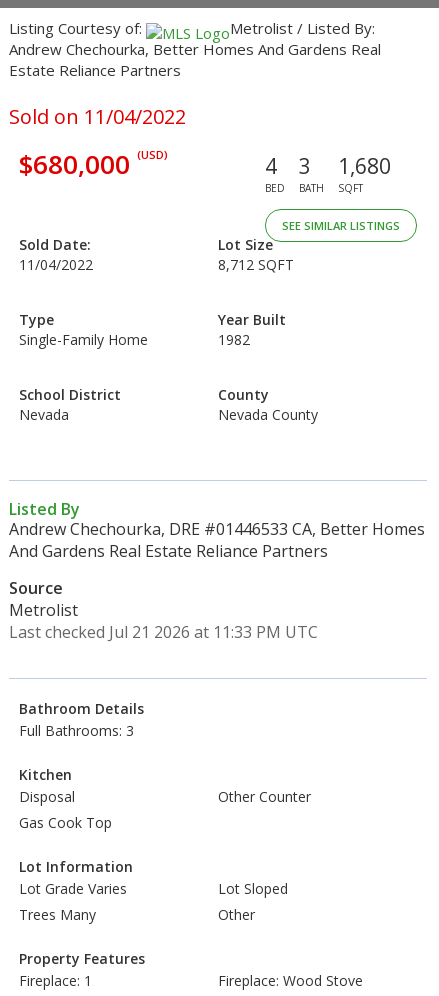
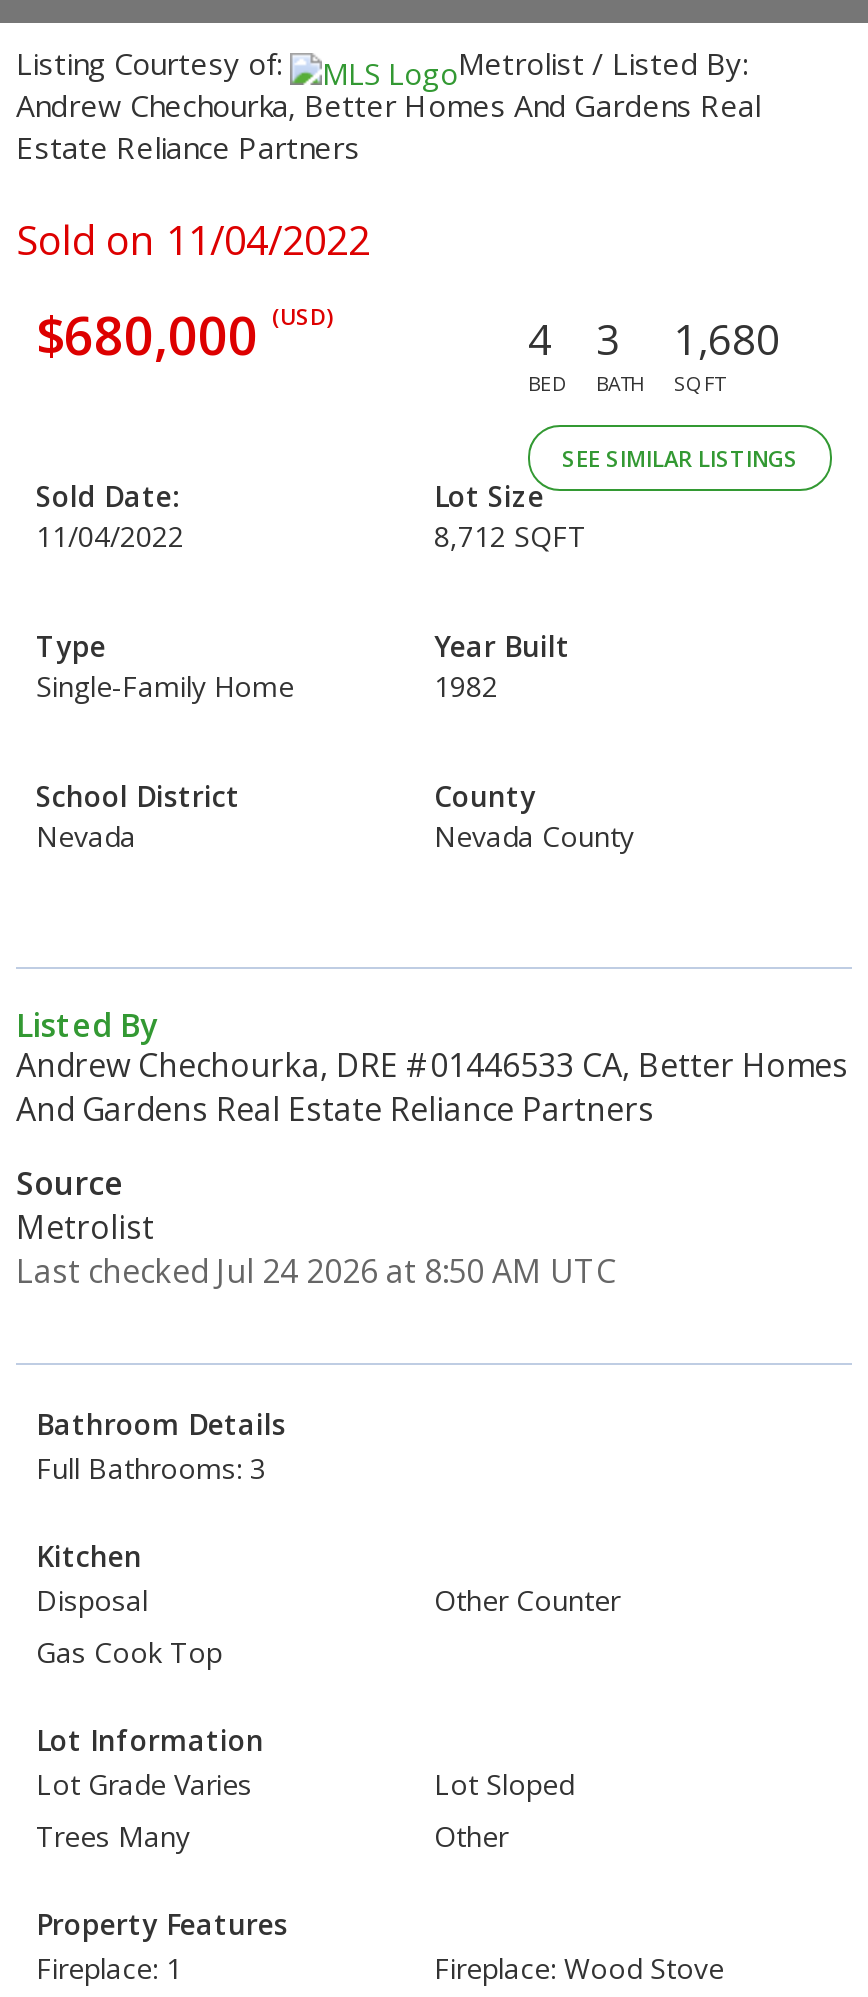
- Last checked Jul 21 2026 at 11:33 PM UTC
+ Last checked Jul 24 2026 at 8:50 AM UTC
